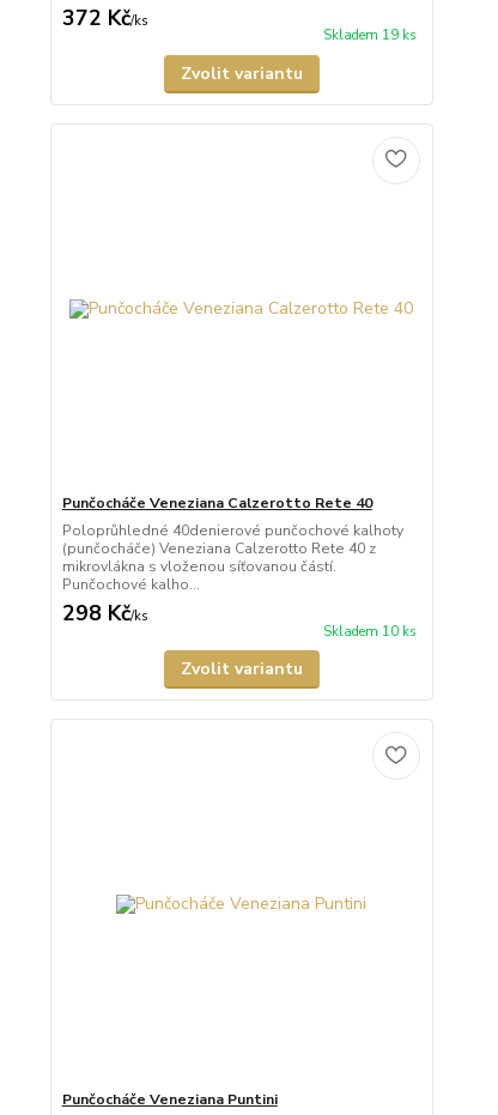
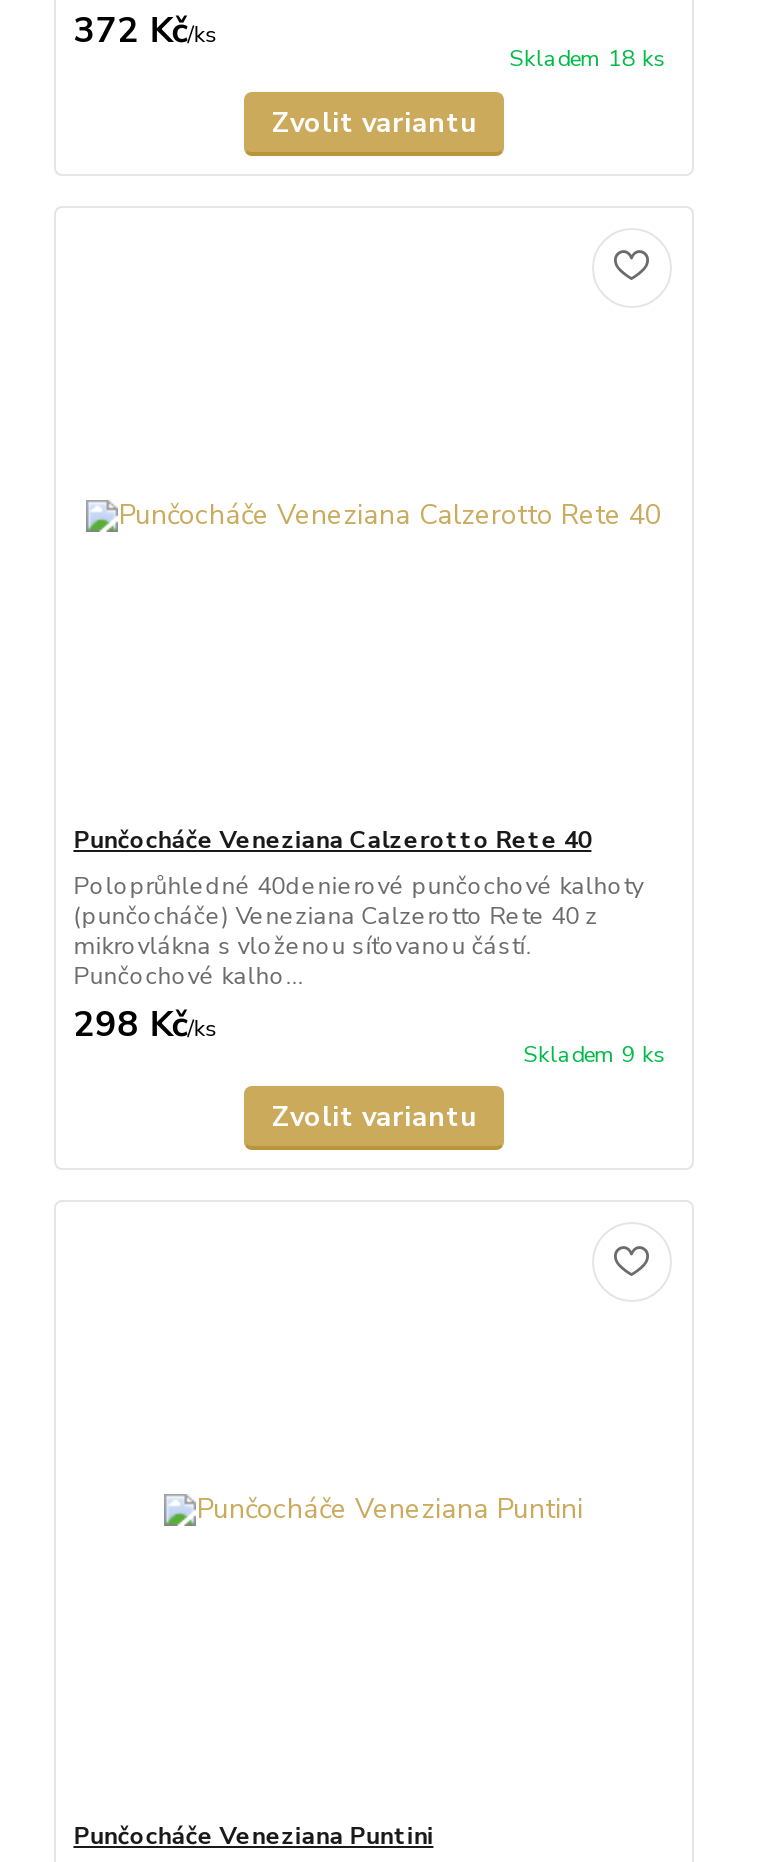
- Skladem 19 ks
+ Skladem 18 ks

- Skladem 10 ks
+ Skladem 9 ks
